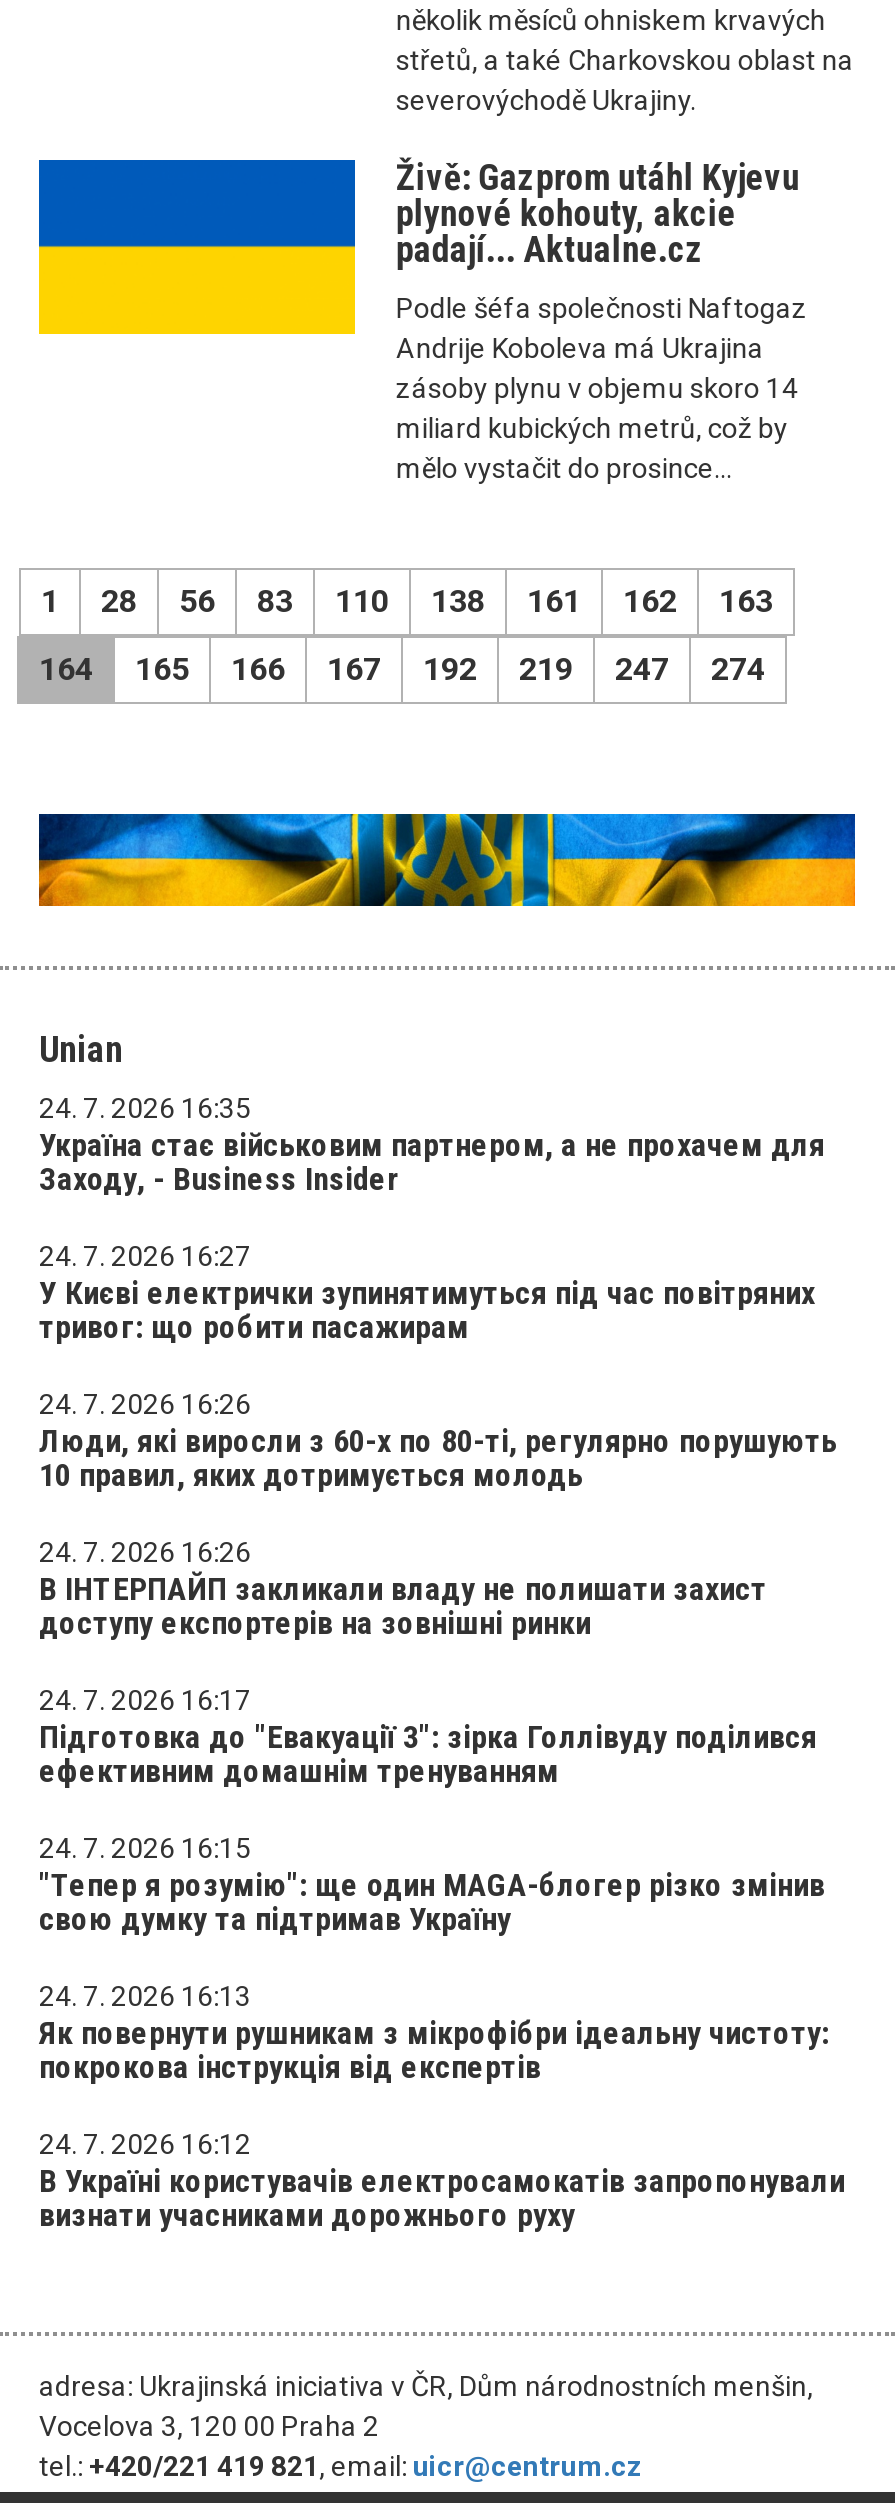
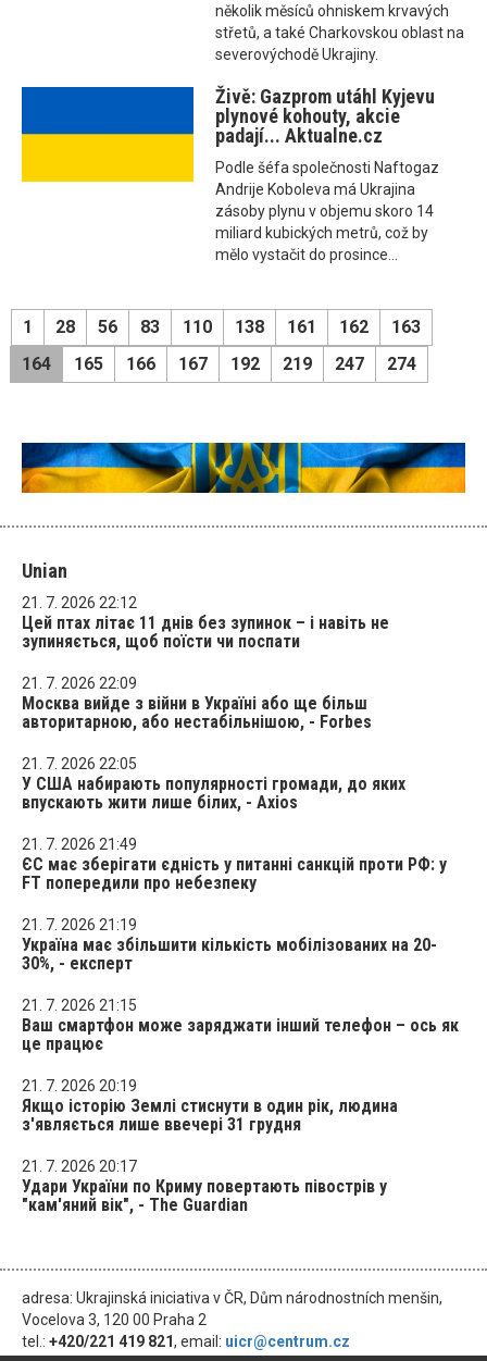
- 24. 7. 2026 16:35
- Україна стає військовим партнером, а не прохачем для
- Заходу, - Business Insider
+ 21. 7. 2026 22:12
+ Цей птах літає 11 днів без зупинок – і навіть не
+ зупиняється, щоб поїсти чи поспати

- 24. 7. 2026 16:27
- У Києві електрички зупинятимуться під час повітряних
- тривог: що робити пасажирам
+ 21. 7. 2026 22:09
+ Москва вийде з війни в Україні або ще більш
+ авторитарною, або нестабільнішою, - Forbes

- 24. 7. 2026 16:26
- Люди, які виросли з 60-х по 80-ті, регулярно порушують
- 10 правил, яких дотримується молодь
+ 21. 7. 2026 22:05
+ У США набирають популярності громади, до яких
+ впускають жити лише білих, - Axios

- 24. 7. 2026 16:26
- В ІНТЕРПАЙП закликали владу не полишати захист
- доступу експортерів на зовнішні ринки
+ 21. 7. 2026 21:49
+ ЄС має зберігати єдність у питанні санкцій проти РФ: у
+ FT попередили про небезпеку

- 24. 7. 2026 16:17
- Підготовка до "Евакуації 3": зірка Голлівуду поділився
- ефективним домашнім тренуванням
+ 21. 7. 2026 21:19
+ Україна має збільшити кількість мобілізованих на 20-
+ 30%, - експерт

- 24. 7. 2026 16:15
- "Тепер я розумію": ще один MAGA-блогер різко змінив
- свою думку та підтримав Україну
+ 21. 7. 2026 21:15
+ Ваш смартфон може заряджати інший телефон – ось як
+ це працює

- 24. 7. 2026 16:13
- Як повернути рушникам з мікрофібри ідеальну чистоту:
- покрокова інструкція від експертів
+ 21. 7. 2026 20:19
+ Якщо історію Землі стиснути в один рік, людина
+ з'являється лише ввечері 31 грудня

- 24. 7. 2026 16:12
- В Україні користувачів електросамокатів запропонували
- визнати учасниками дорожнього руху
+ 21. 7. 2026 20:17
+ Удари України по Криму повертають півострів у
+ "кам'яний вік", - The Guardian
